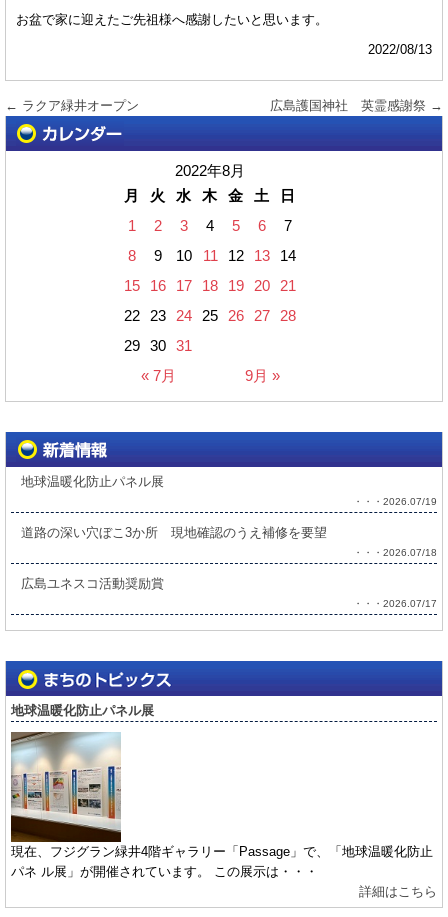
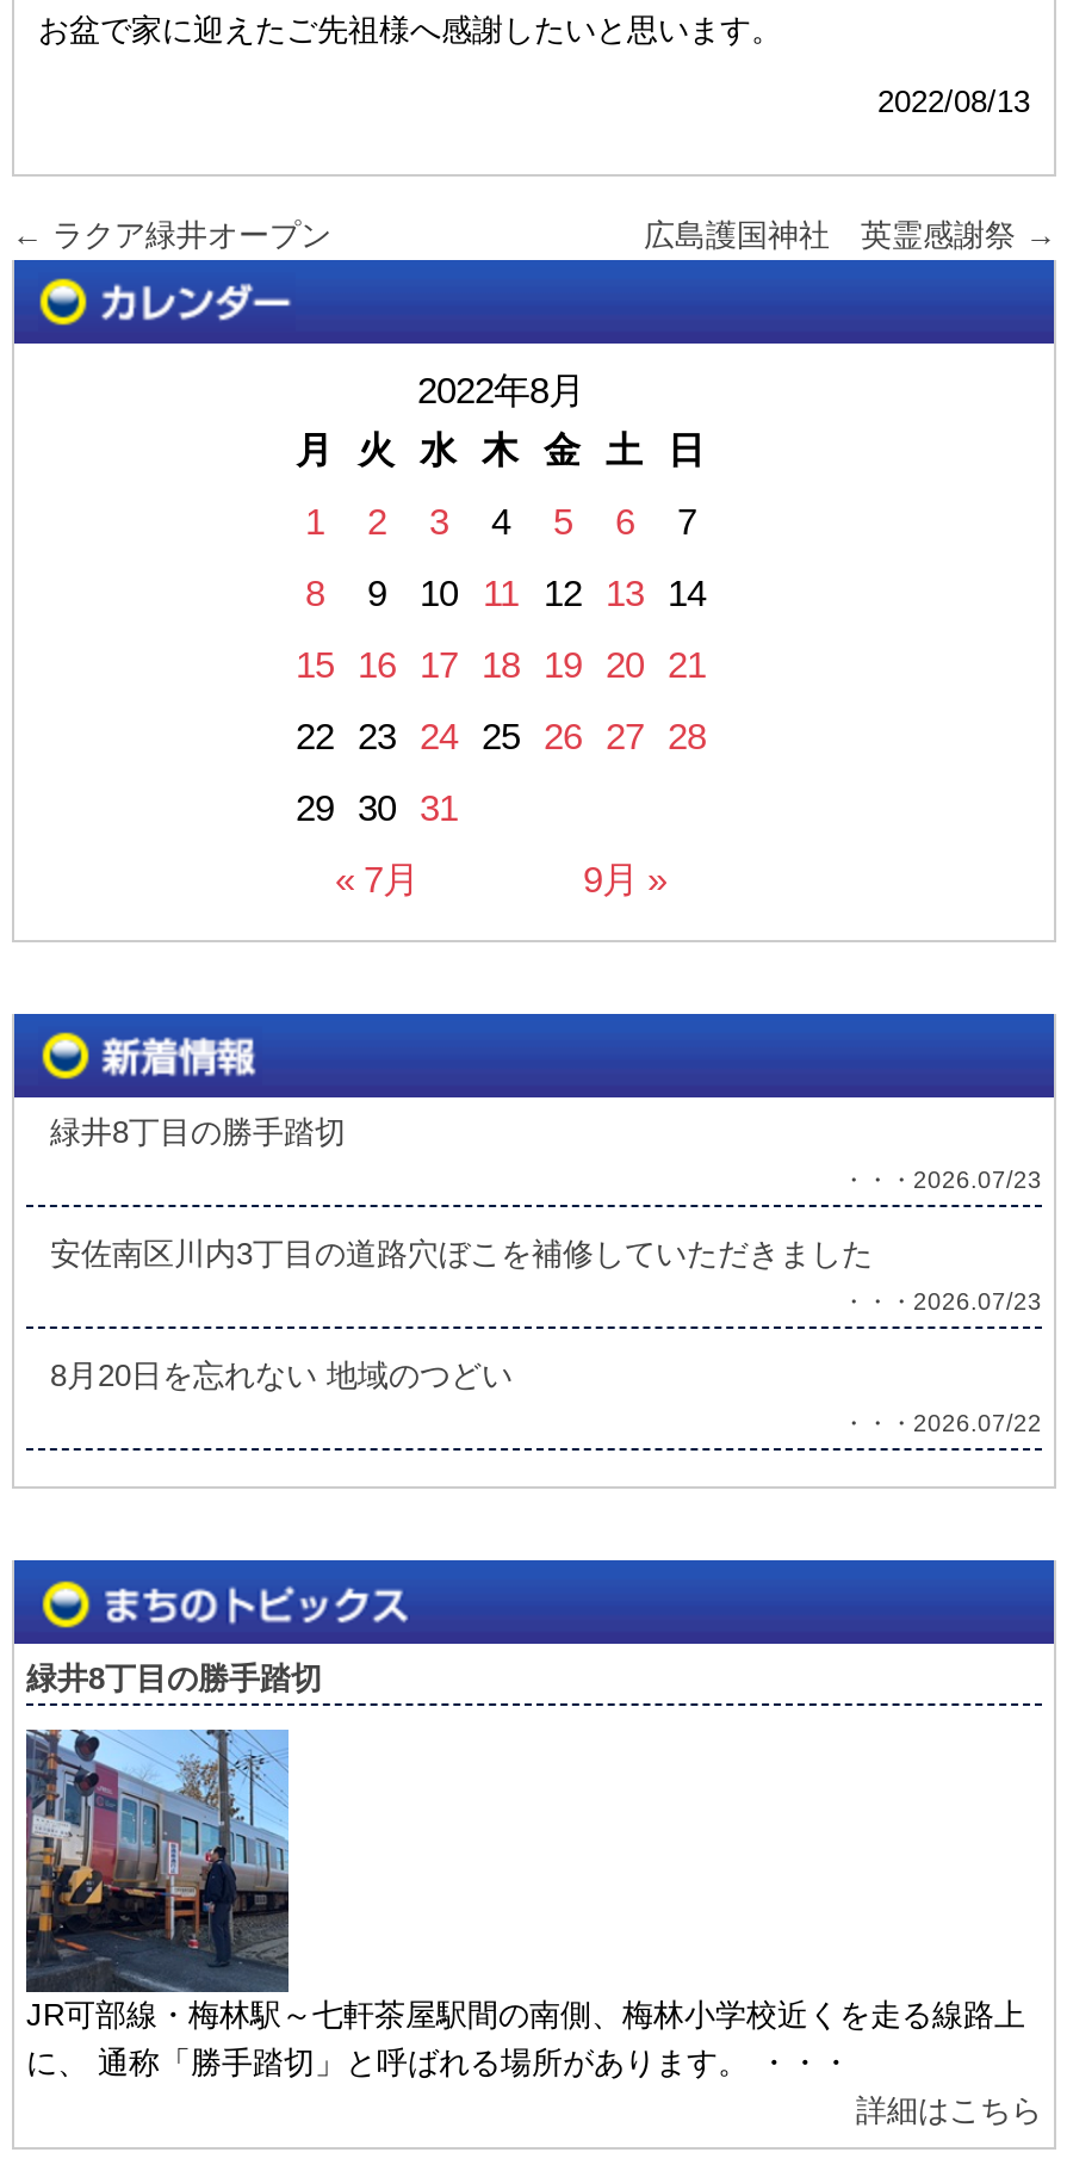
- 地球温暖化防止パネル展
+ 緑井8丁目の勝手踏切

- ・・・2026.07/19
+ ・・・2026.07/23

- 道路の深い穴ぼこ3か所 現地確認のうえ補修を要望
+ 安佐南区川内3丁目の道路穴ぼこを補修していただきました

- ・・・2026.07/18
+ ・・・2026.07/23

- 広島ユネスコ活動奨励賞
+ 8月20日を忘れない 地域のつどい

- ・・・2026.07/17
+ ・・・2026.07/22

- 地球温暖化防止パネル展
+ 緑井8丁目の勝手踏切

- [image]
- 現在、フジグラン緑井4階ギャラリー「Passage」で、「地球温暖化防止
- パネ ル展」が開催されています。 この展示は・・・
+ [image]
+ JR可部線・梅林駅～七軒茶屋駅間の南側、梅林小学校近くを走る線路上
+ に、 通称「勝手踏切」と呼ばれる場所があります。 ・・・
